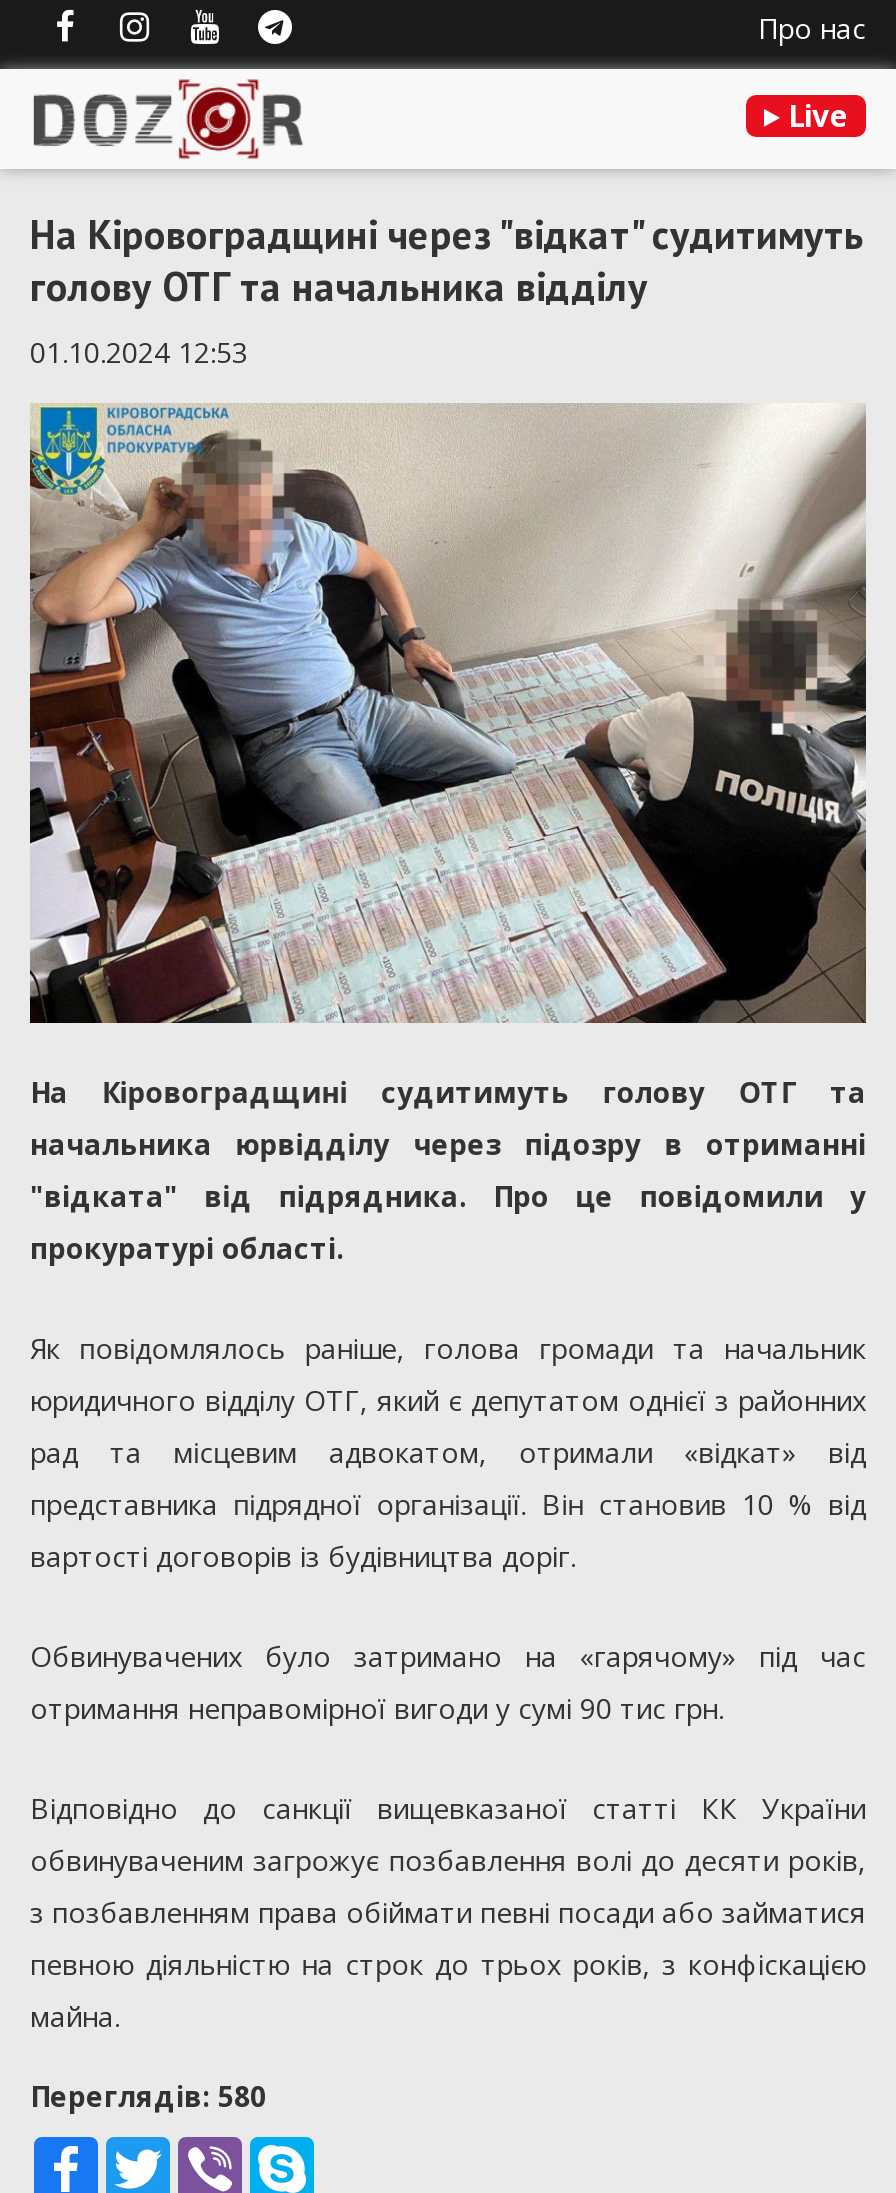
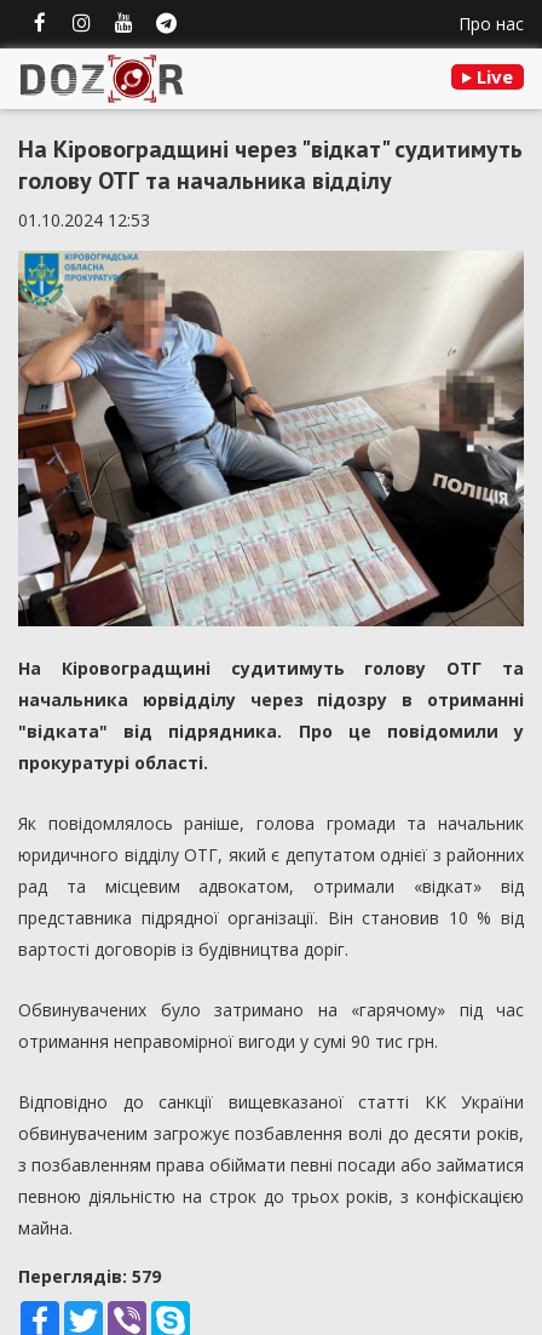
- Переглядiв: 580
+ Переглядiв: 579
